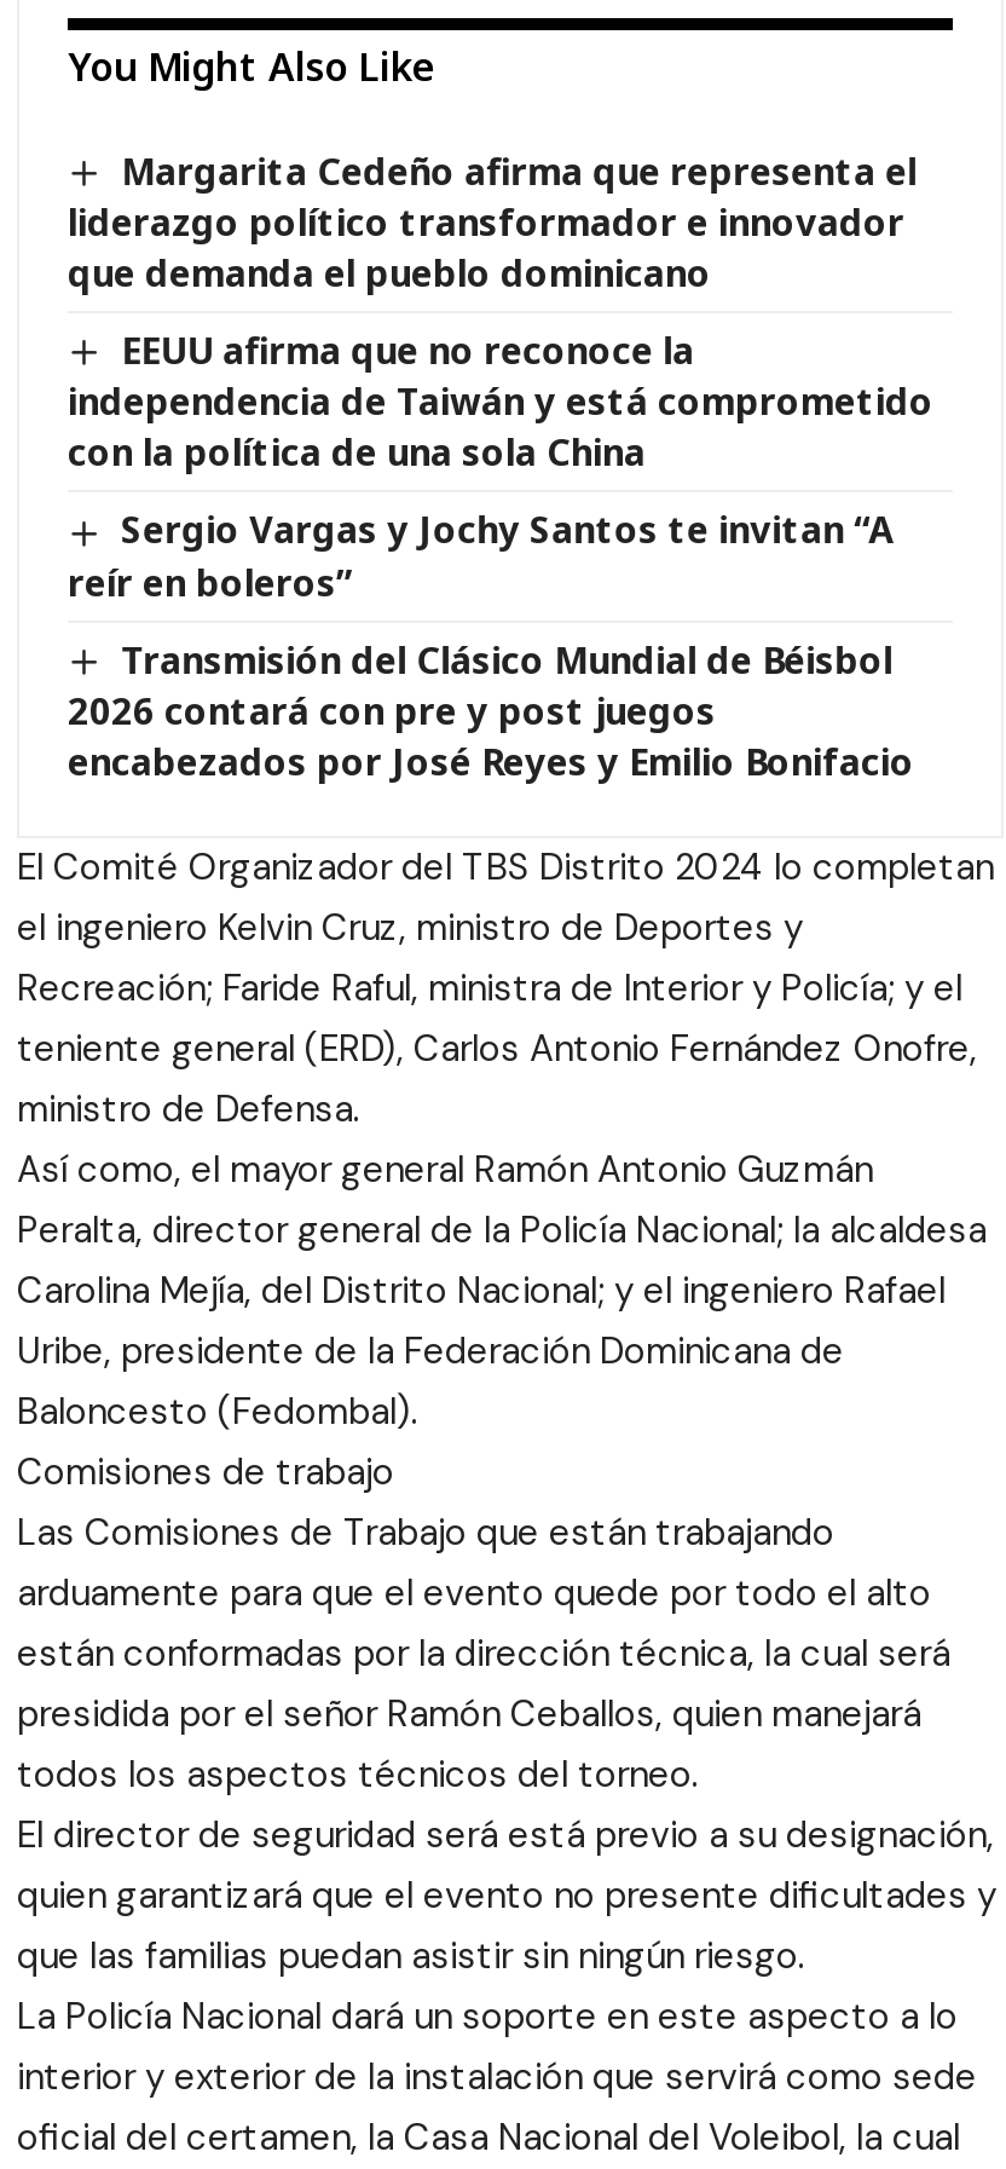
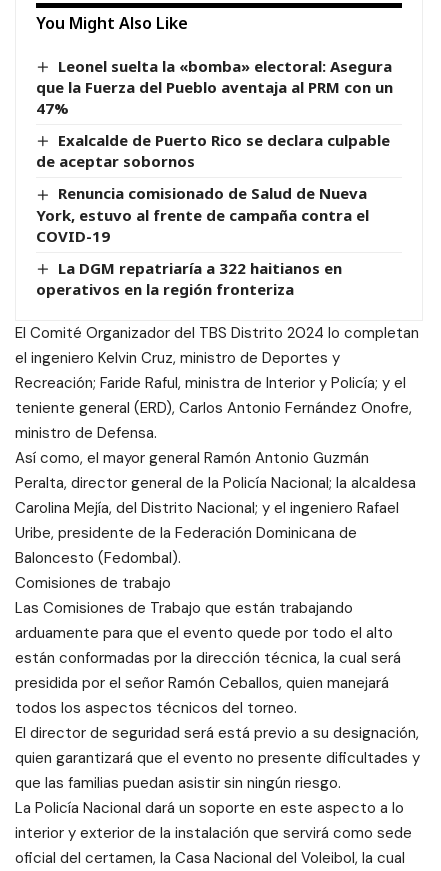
- Margarita Cedeño afirma que representa el
- liderazgo político transformador e innovador
- que demanda el pueblo dominicano
+ Leonel suelta la «bomba» electoral: Asegura
+ que la Fuerza del Pueblo aventaja al PRM con un
+ 47%

- EEUU afirma que no reconoce la
- independencia de Taiwán y está comprometido
- con la política de una sola China
+ Exalcalde de Puerto Rico se declara culpable
+ de aceptar sobornos

- Sergio Vargas y Jochy Santos te invitan “A
- reír en boleros”
+ Renuncia comisionado de Salud de Nueva
+ York, estuvo al frente de campaña contra el
+ COVID-19

- Transmisión del Clásico Mundial de Béisbol
- 2026 contará con pre y post juegos
- encabezados por José Reyes y Emilio Bonifacio
+ La DGM repatriaría a 322 haitianos en
+ operativos en la región fronteriza
